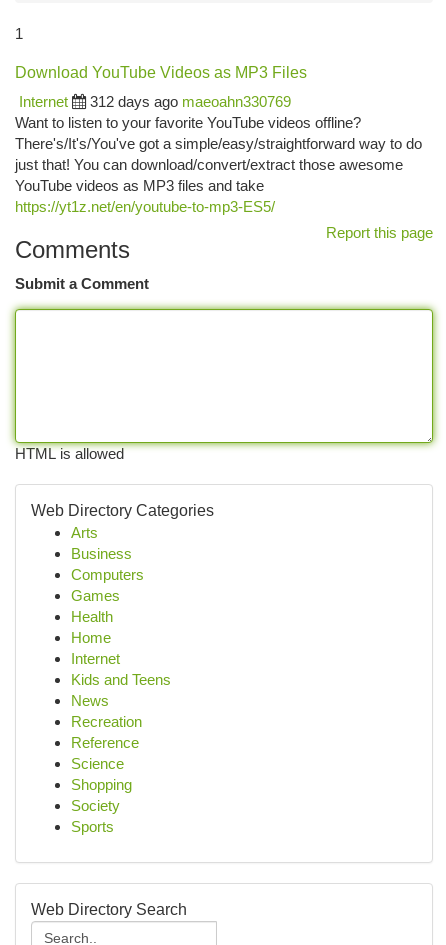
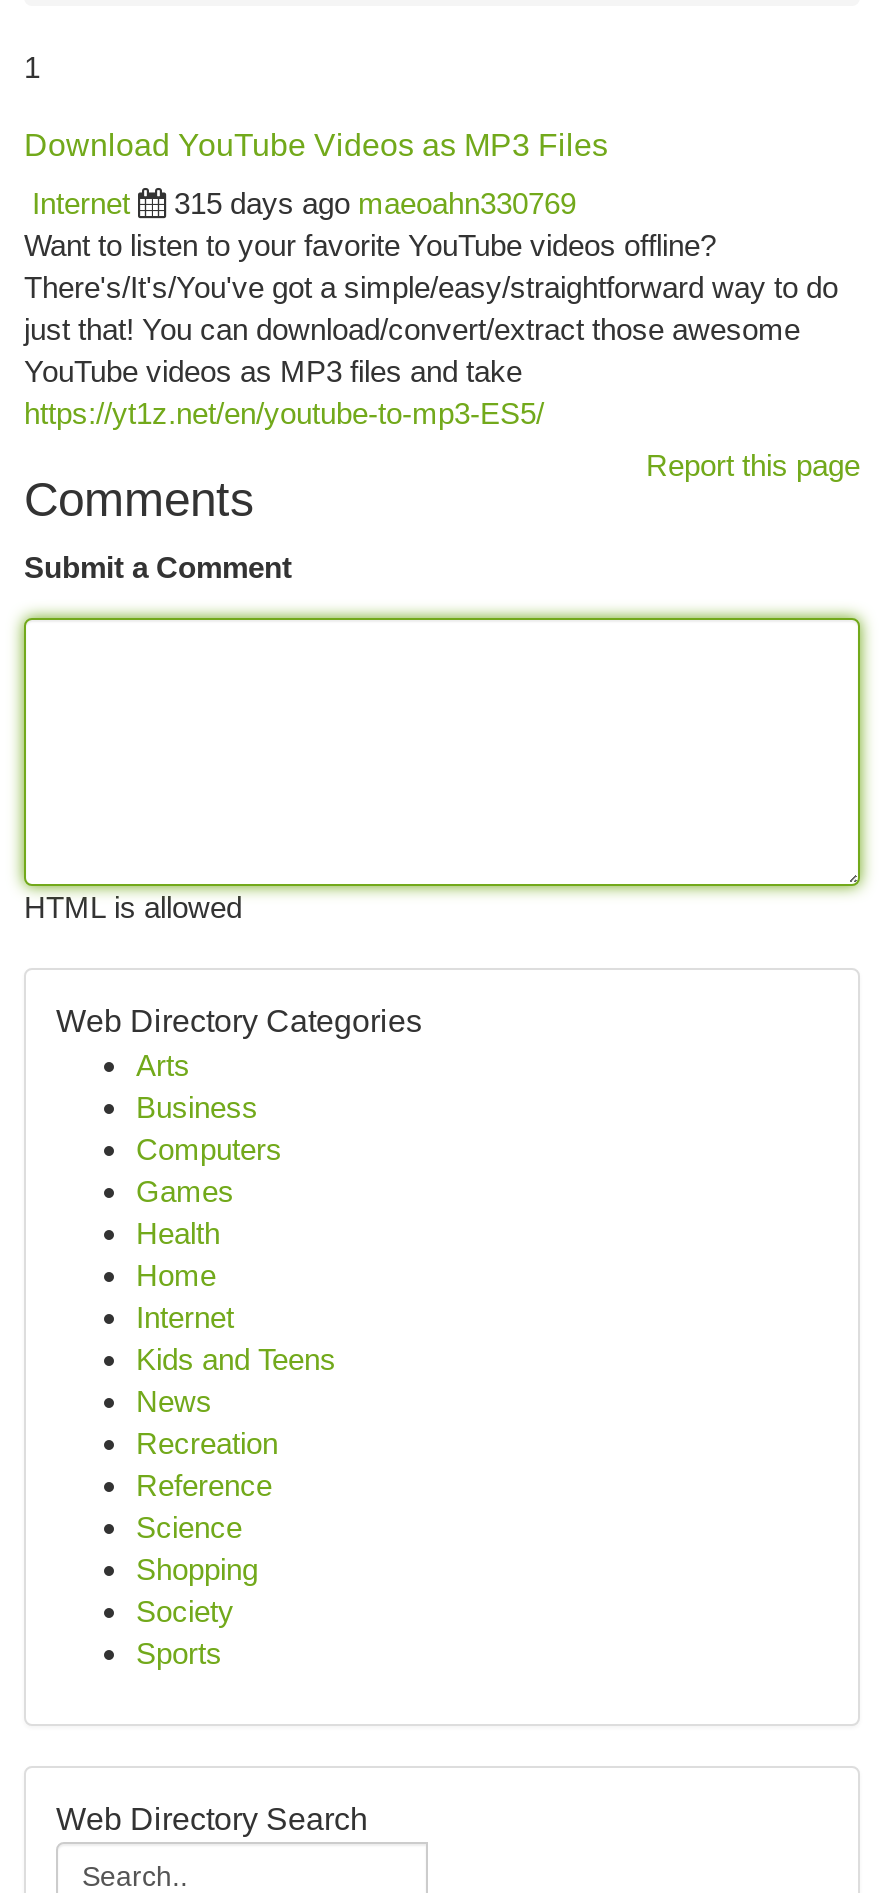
- 312 days ago maeoahn330769
+ 315 days ago maeoahn330769
